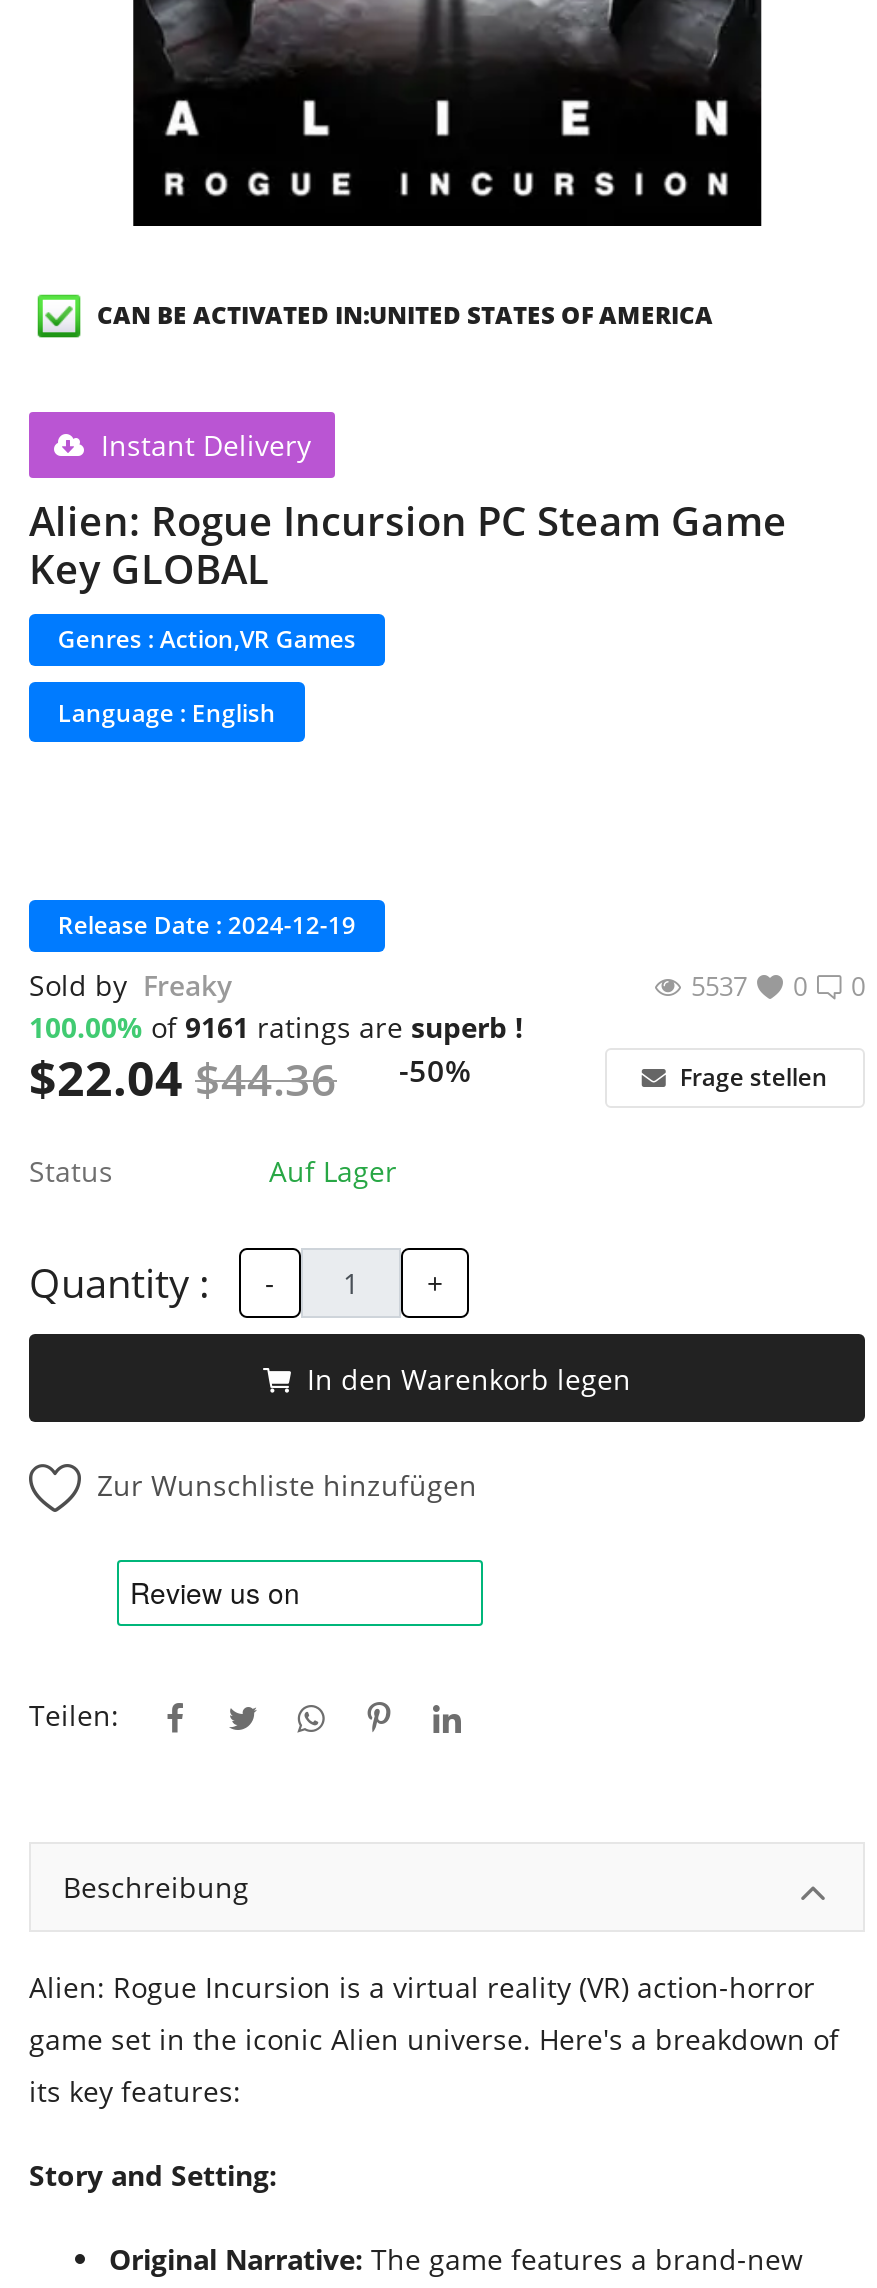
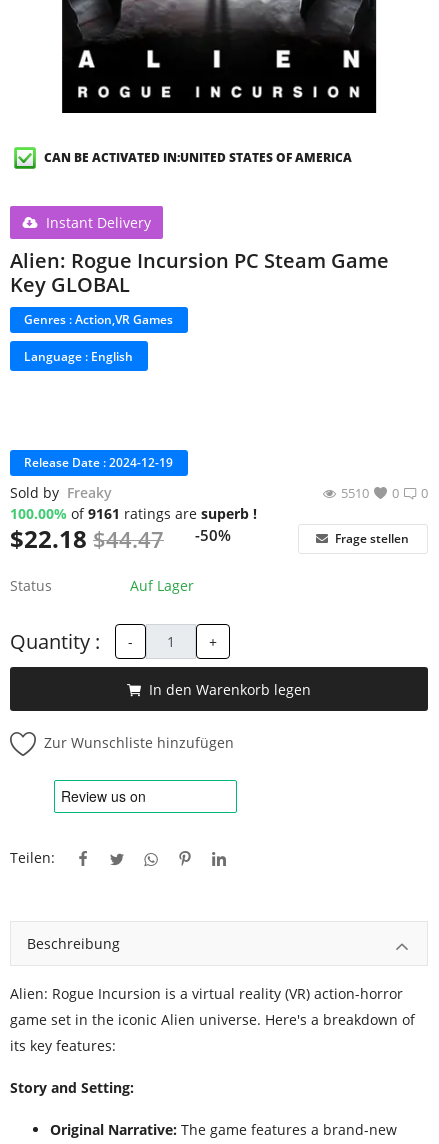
- 5537 0 0
+ 5510 0 0

- $22.04 $44.36 -50%
+ $22.18 $44.47 -50%
